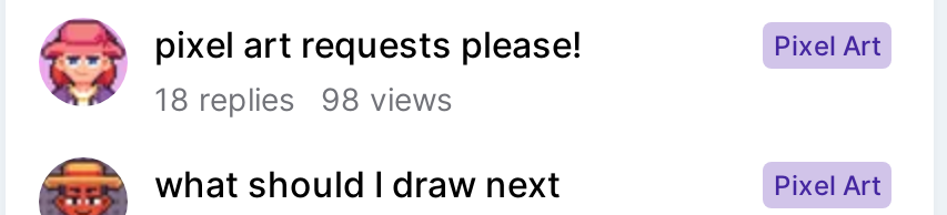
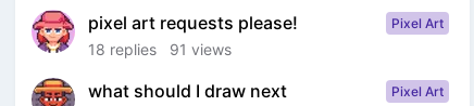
- 18 replies 98 views
+ 18 replies 91 views
